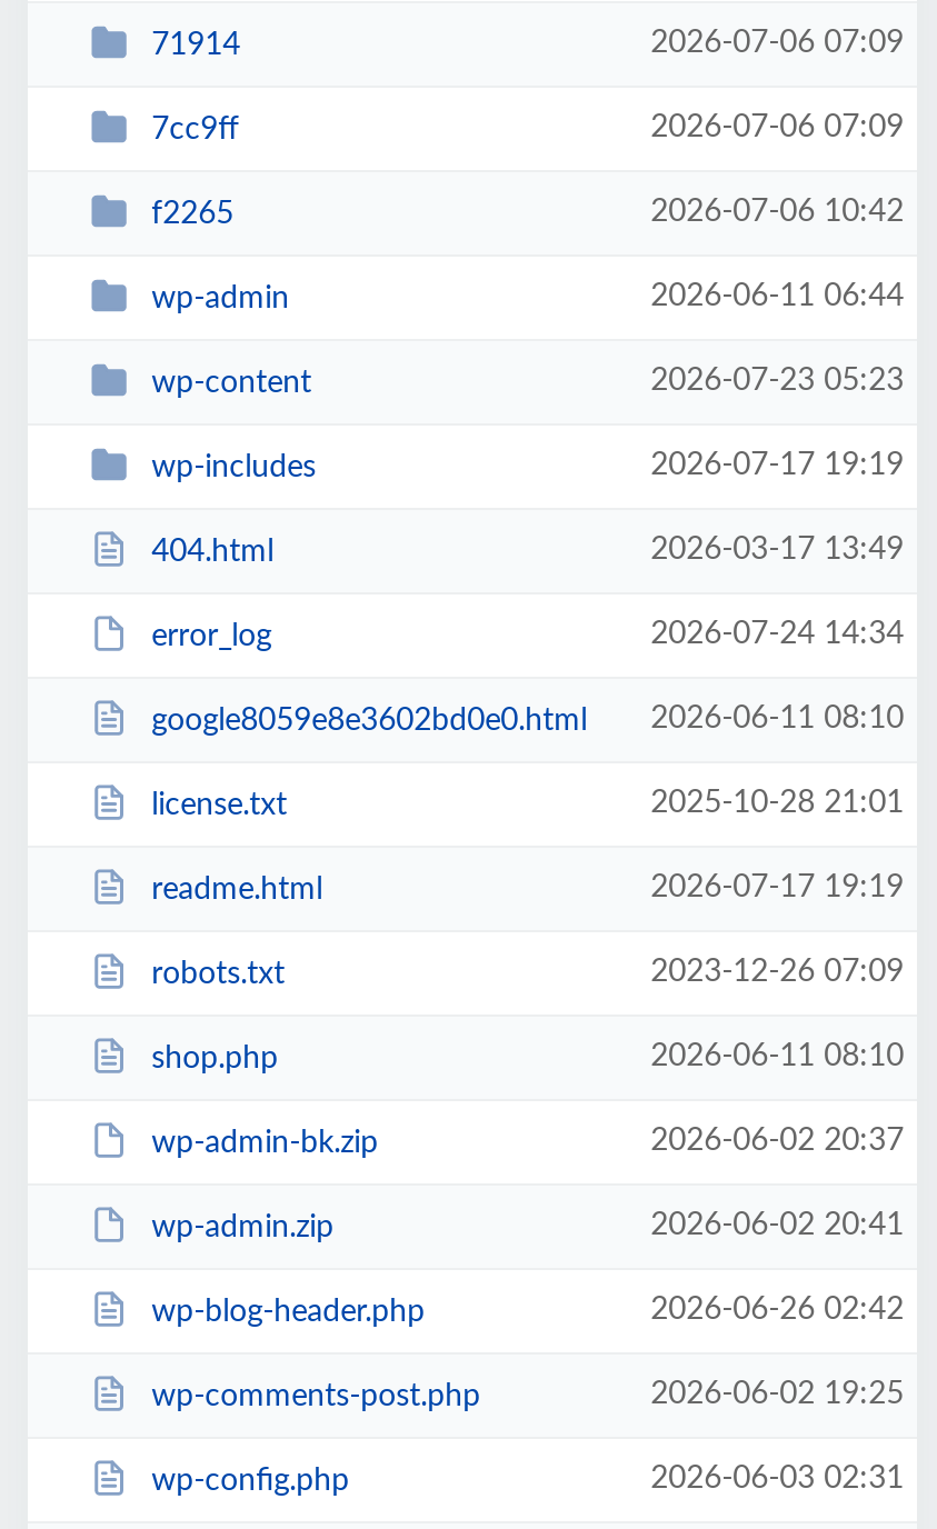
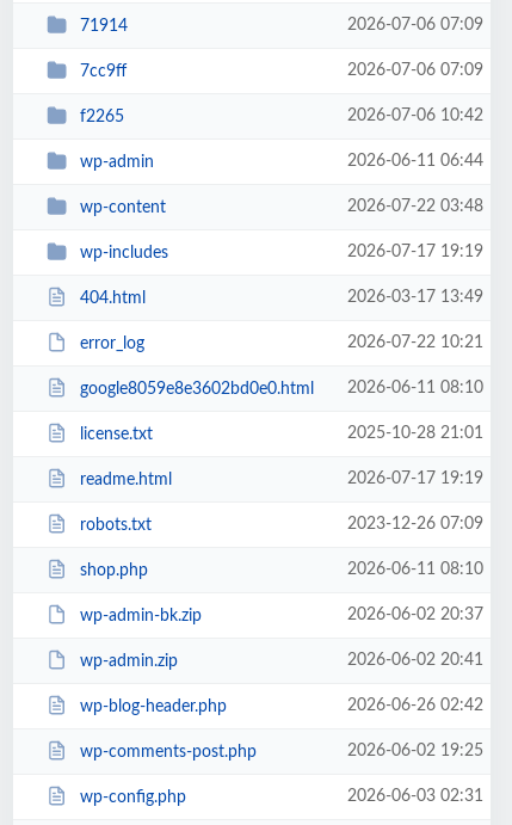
- 2026-07-23 05:23
+ 2026-07-22 03:48

- 2026-07-24 14:34
+ 2026-07-22 10:21
